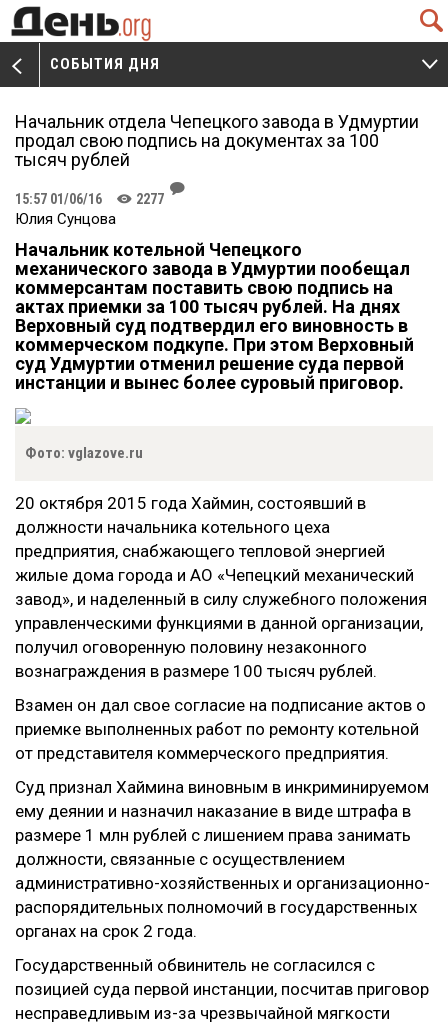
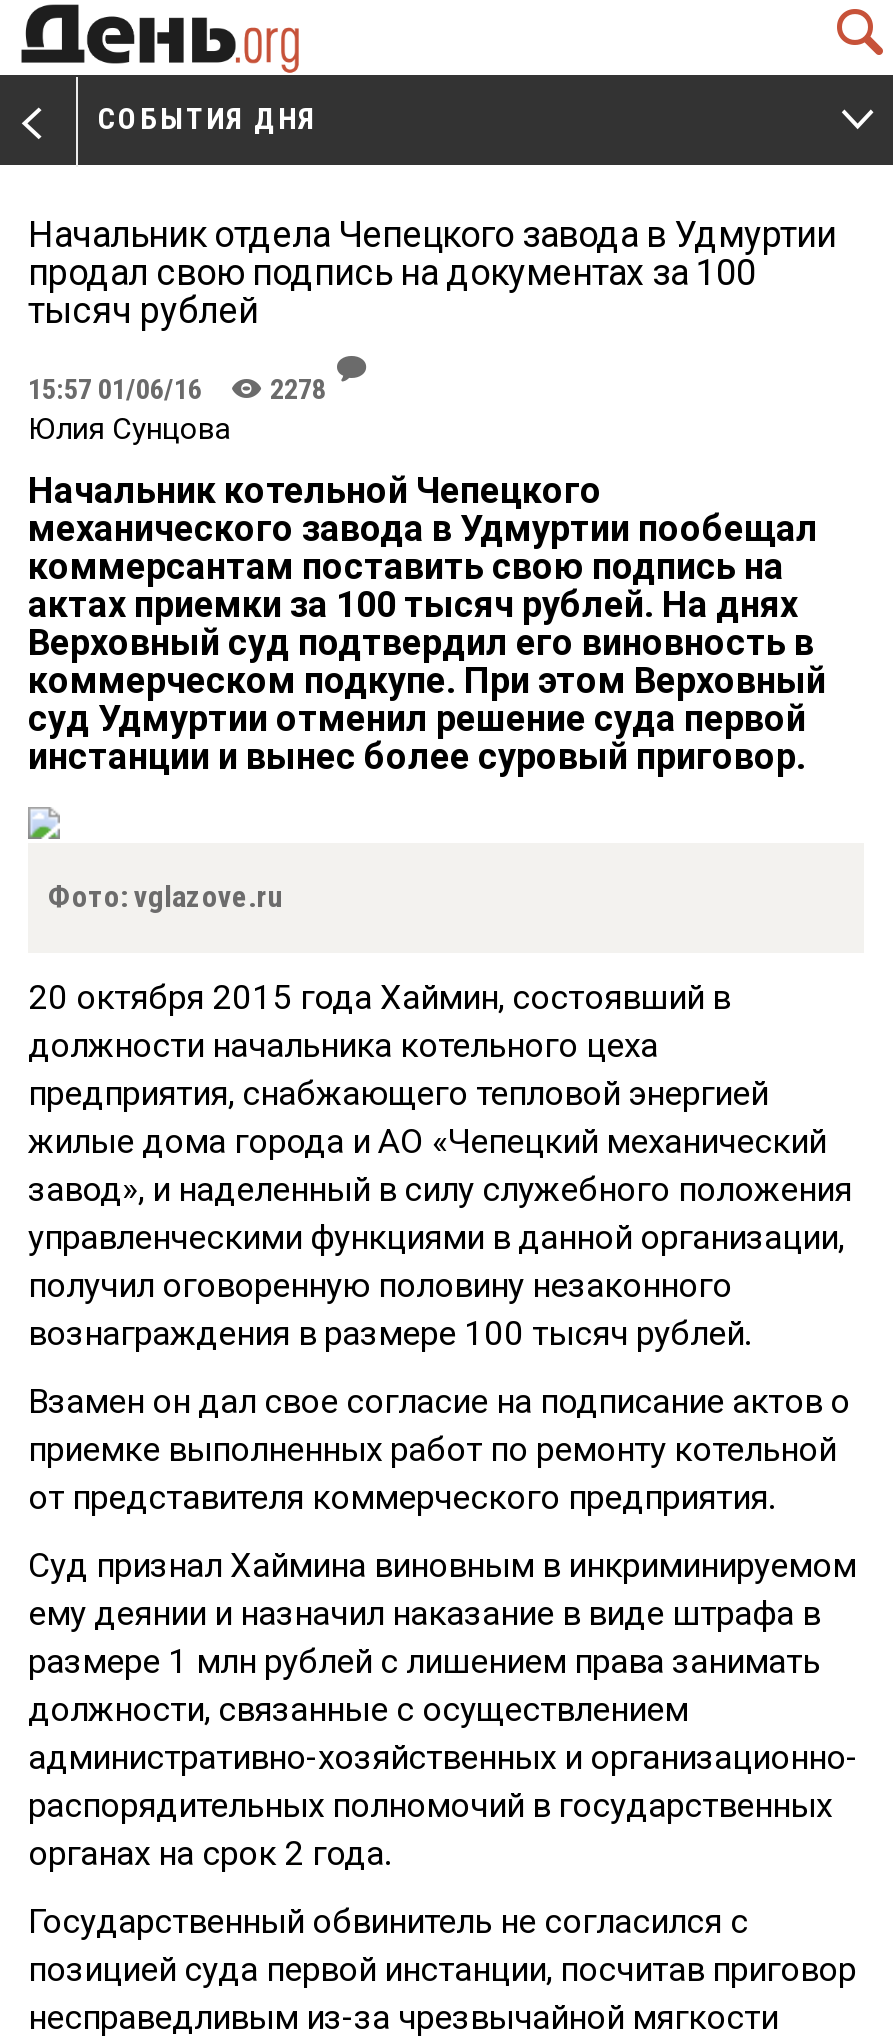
- 15:57 01/06/16 K 2277
+ 15:57 01/06/16 K 2278
